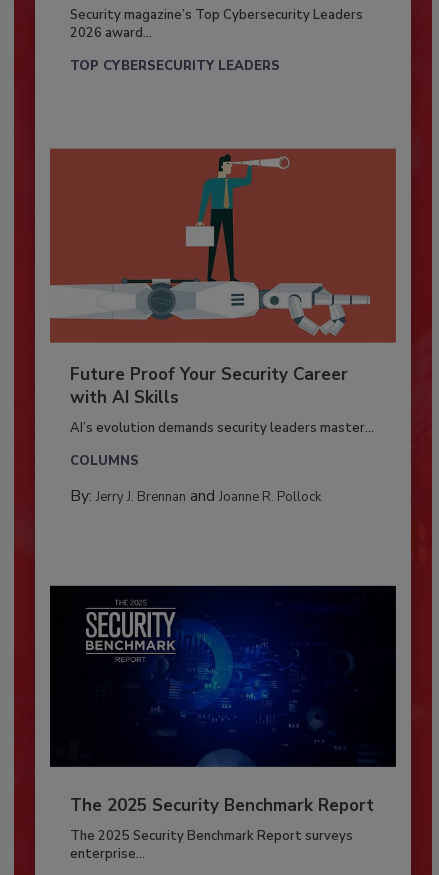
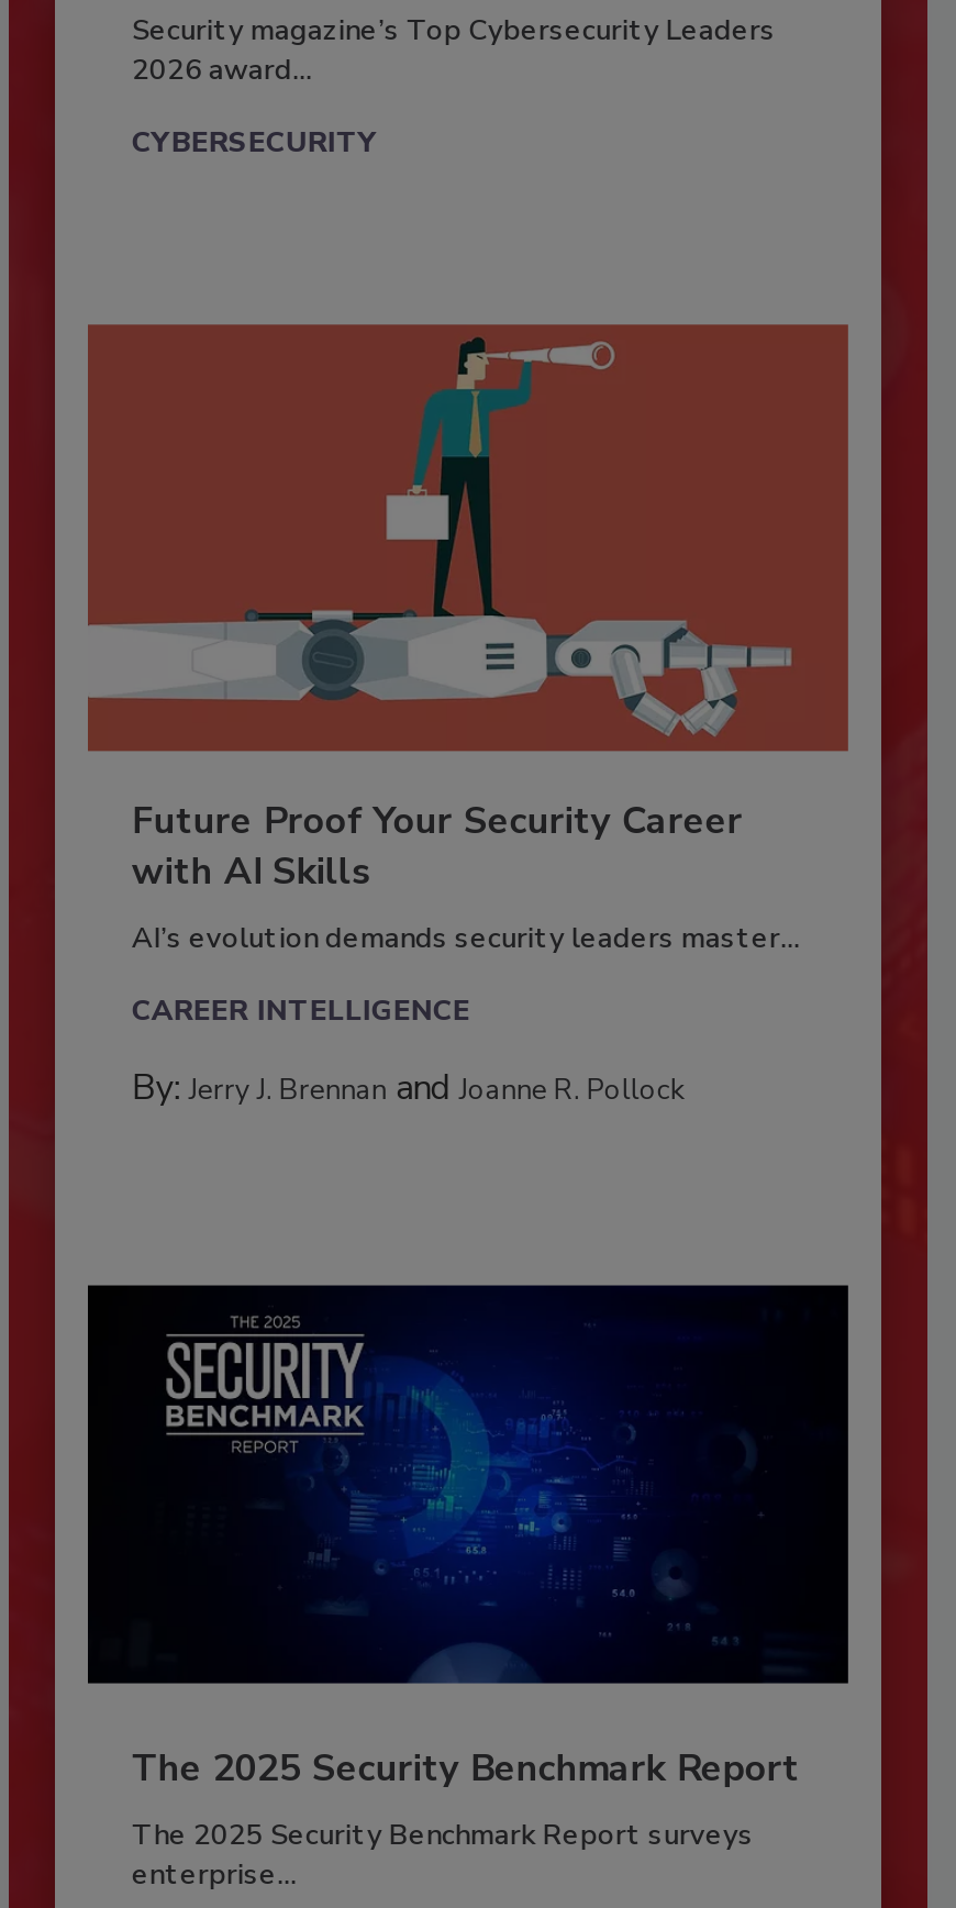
- TOP CYBERSECURITY LEADERS
+ CYBERSECURITY

- COLUMNS
+ CAREER INTELLIGENCE
